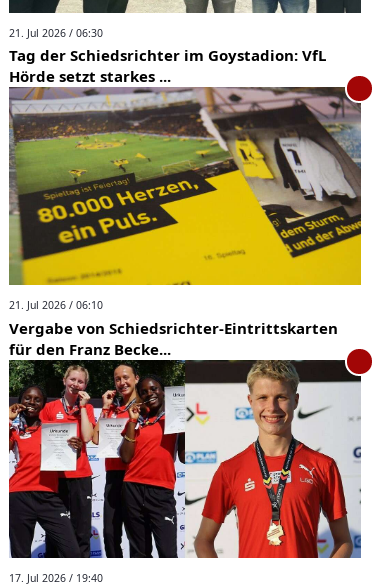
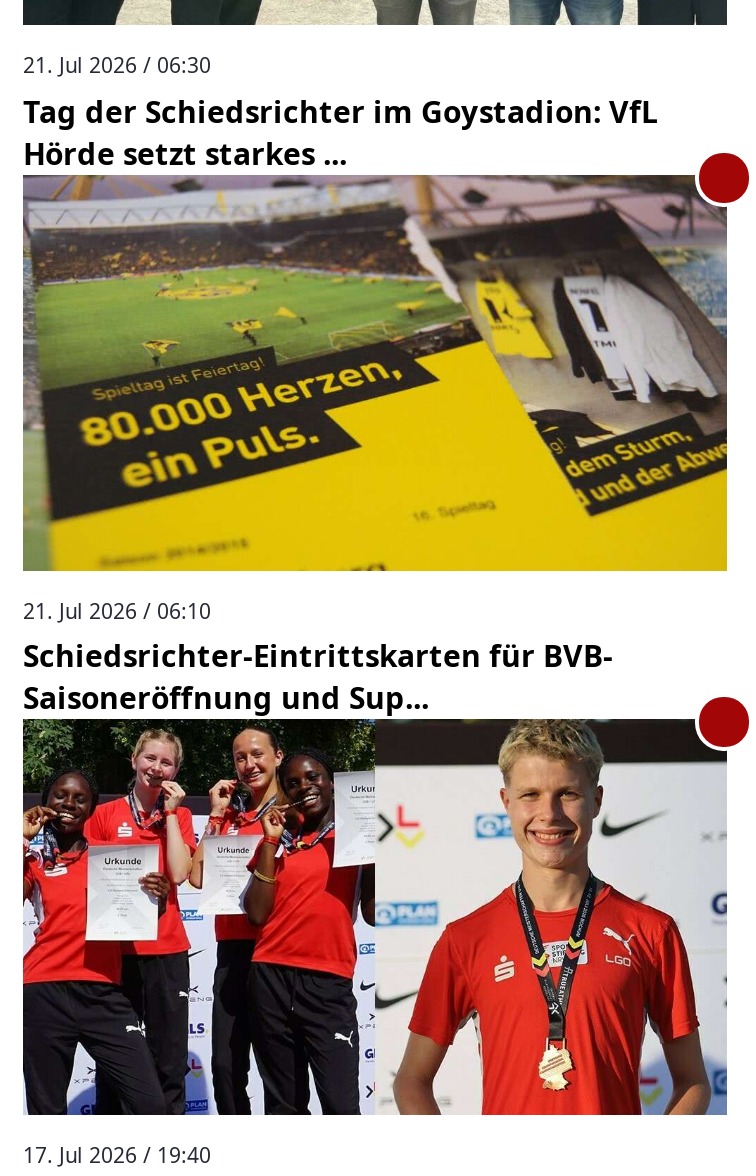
- Vergabe von Schiedsrichter-Eintrittskarten
- für den Franz Becke...
+ Schiedsrichter-Eintrittskarten für BVB-
+ Saisoneröffnung und Sup...
